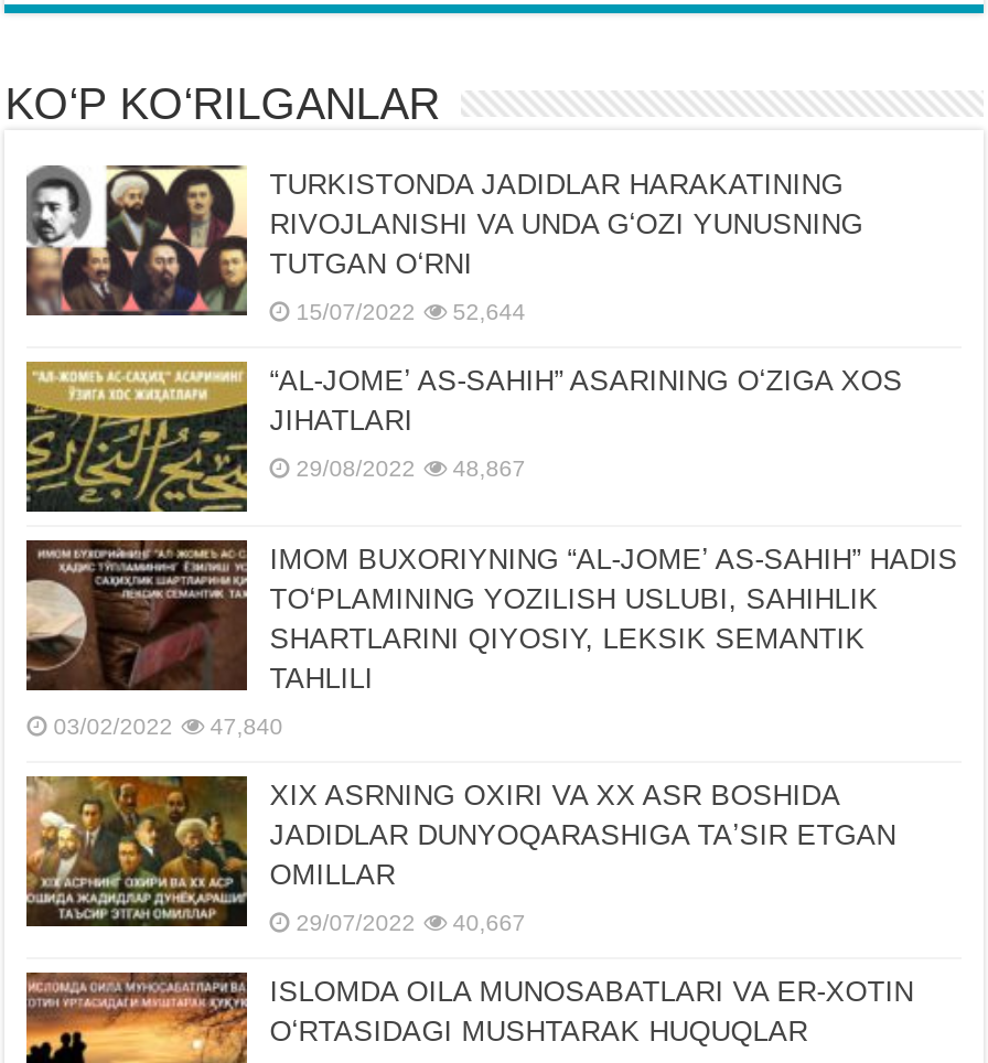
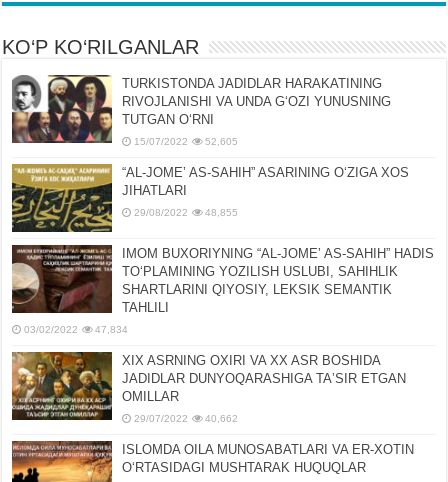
- 15/07/2022 52,644
+ 15/07/2022 52,605

- 29/08/2022 48,867
+ 29/08/2022 48,855

- 03/02/2022 47,840
+ 03/02/2022 47,834

- 29/07/2022 40,667
+ 29/07/2022 40,662
